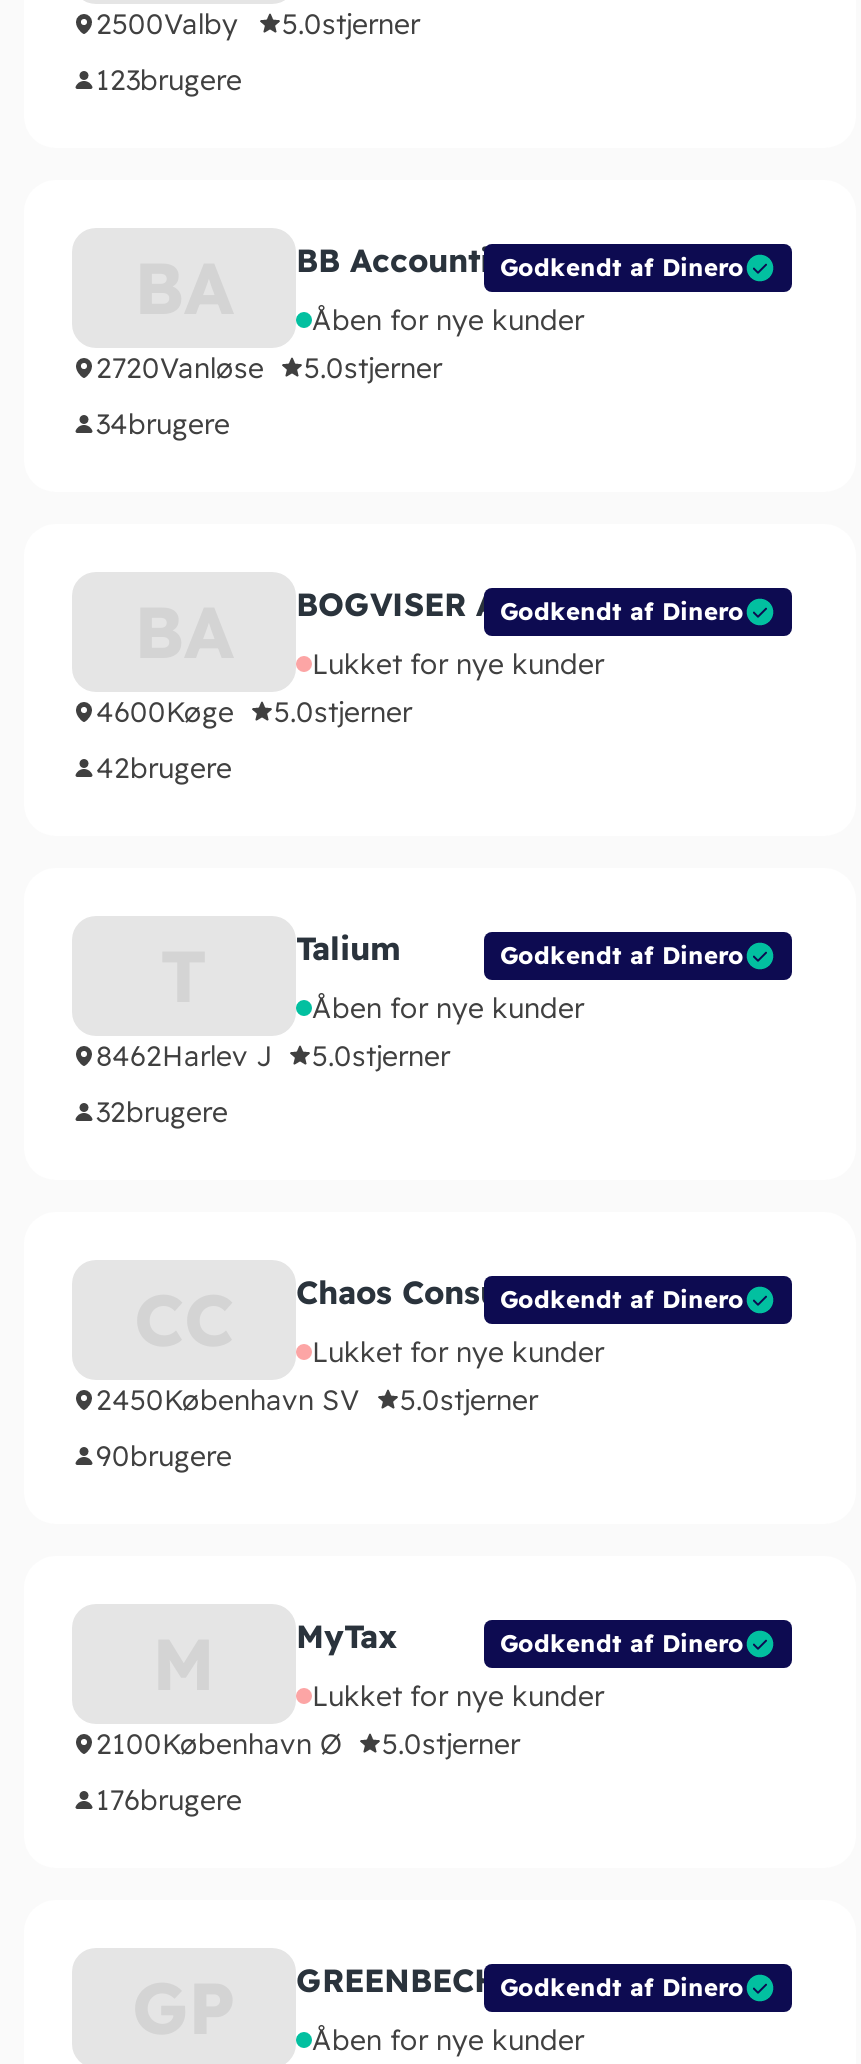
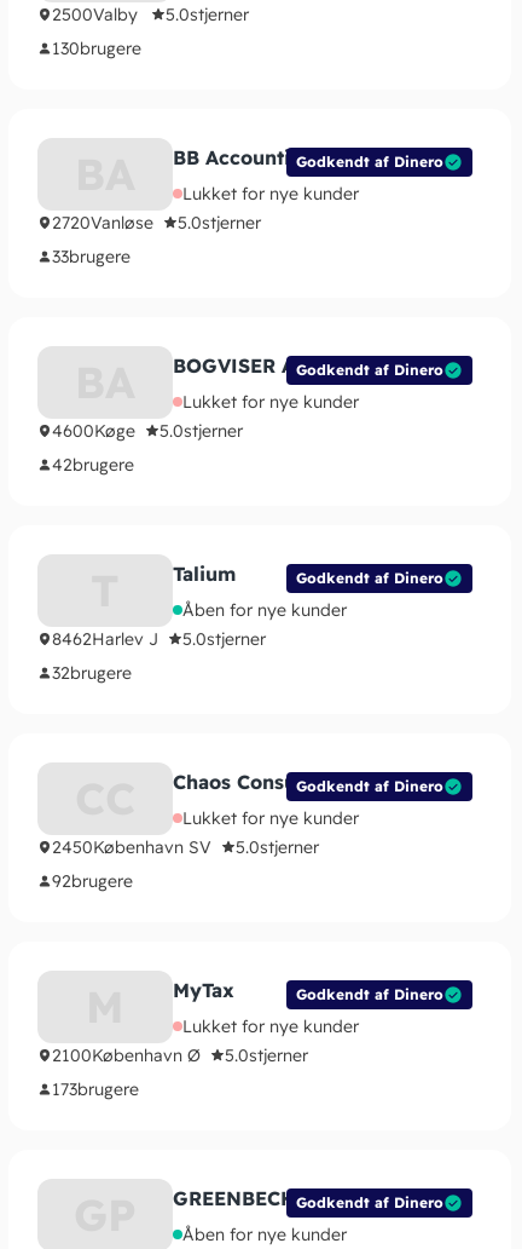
- 123brugere
+ 130brugere

- Åben for nye kunder
+ Lukket for nye kunder

- 34brugere
+ 33brugere

- 90brugere
+ 92brugere

- 176brugere
+ 173brugere
